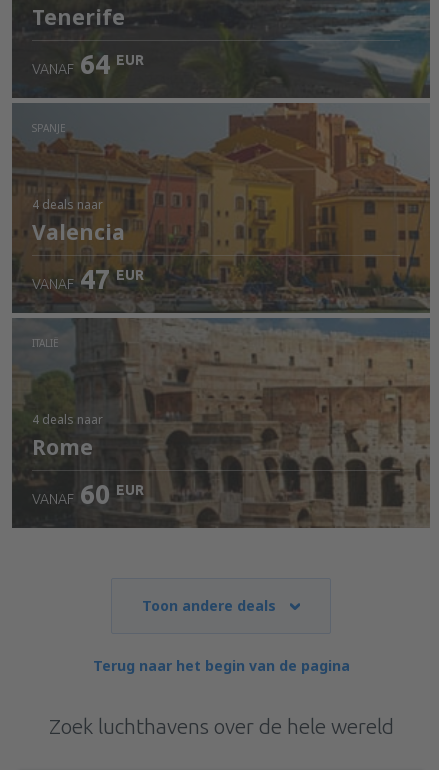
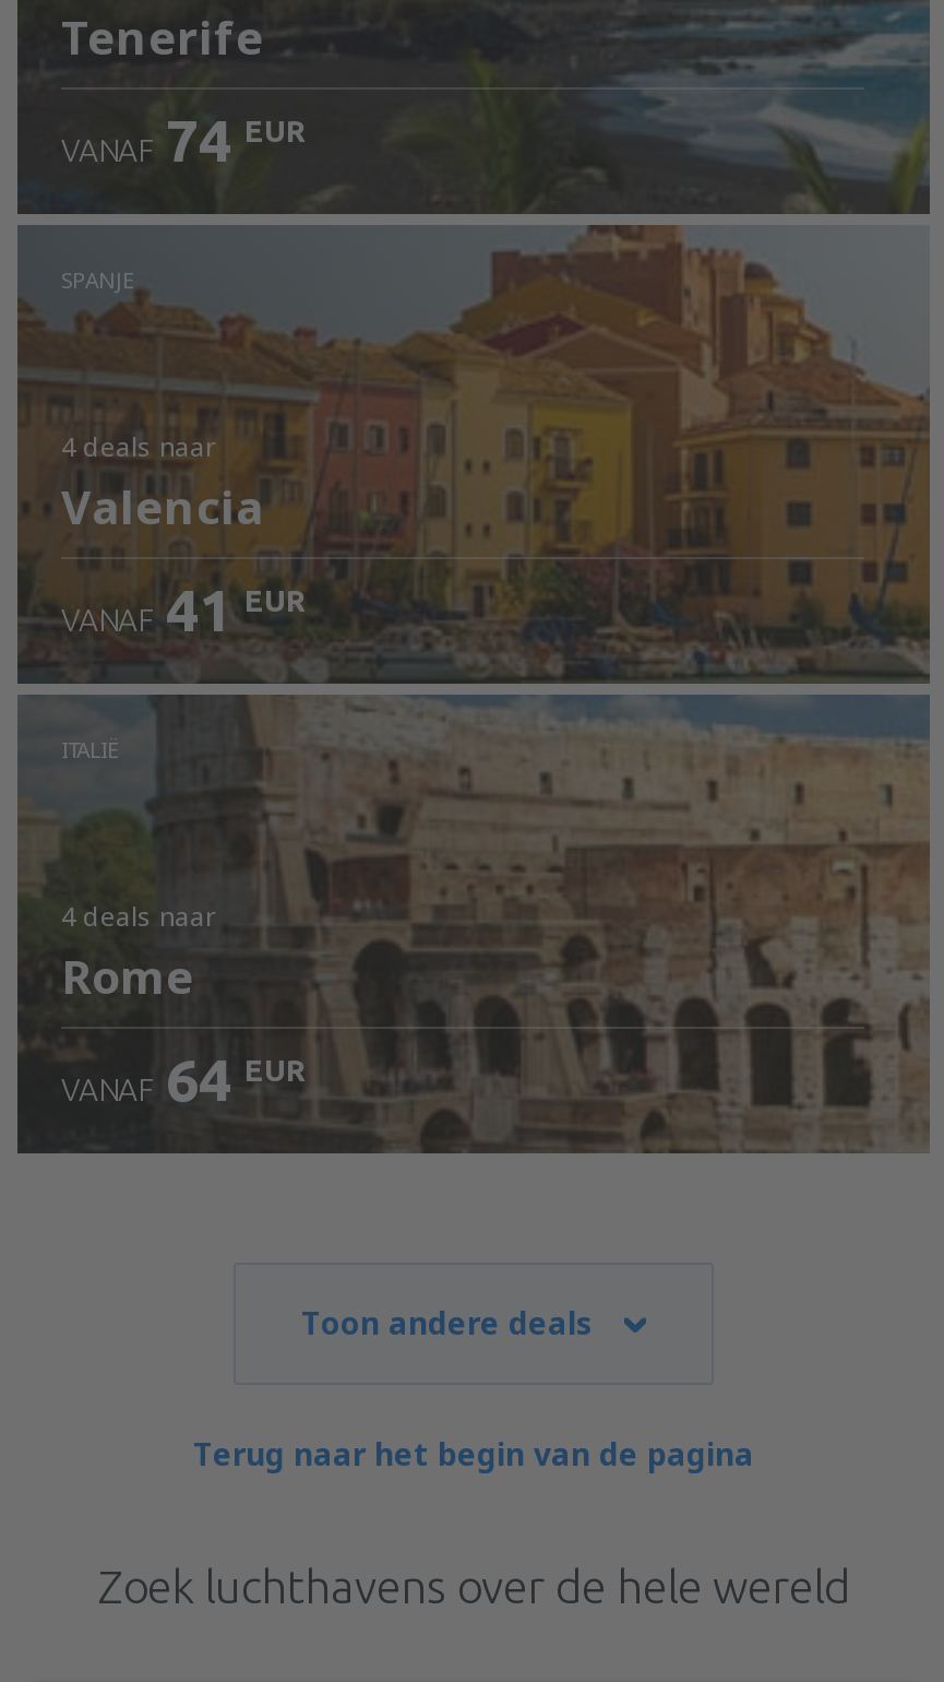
- VANAF 64 EUR
+ VANAF 74 EUR

- VANAF 47 EUR
+ VANAF 41 EUR

- VANAF 60 EUR
+ VANAF 64 EUR
